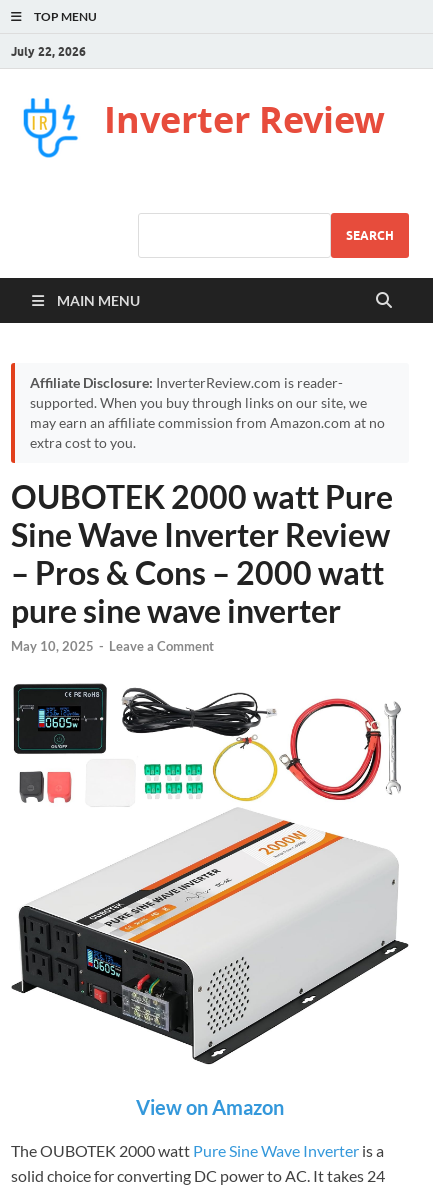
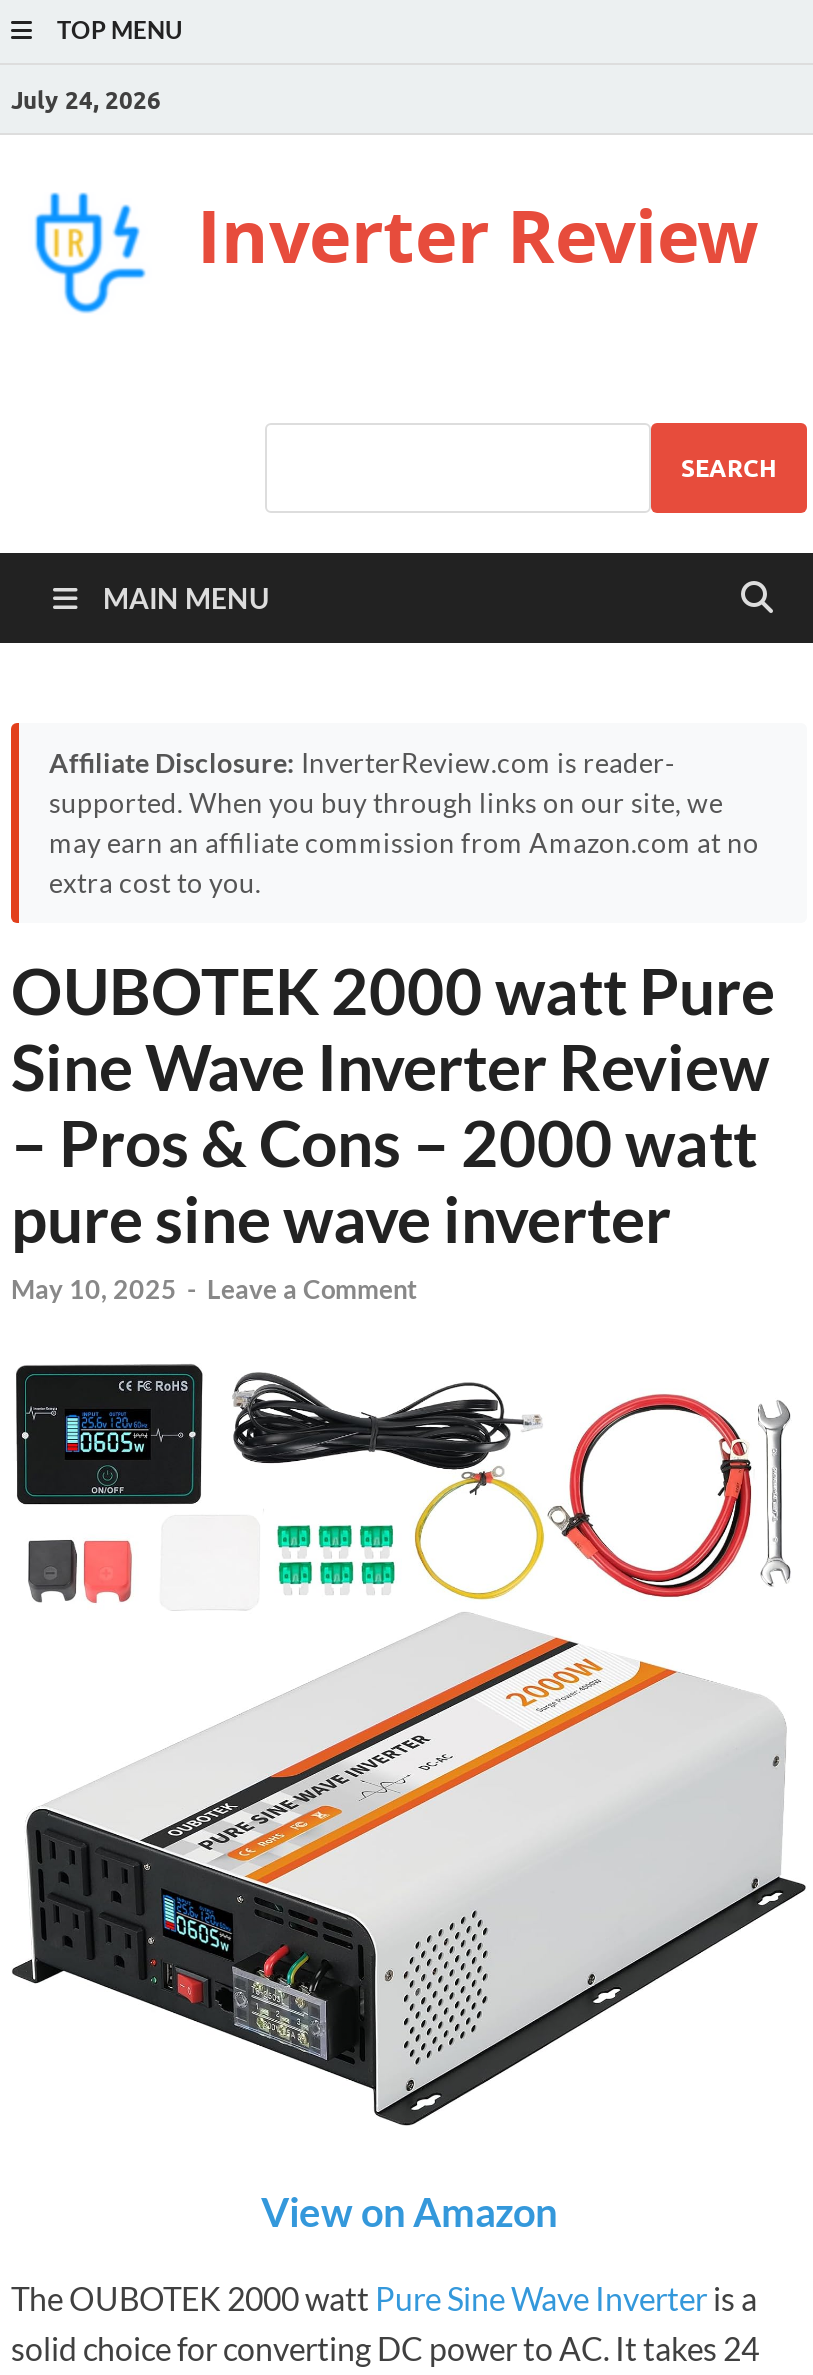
- July 22, 2026
+ July 24, 2026
